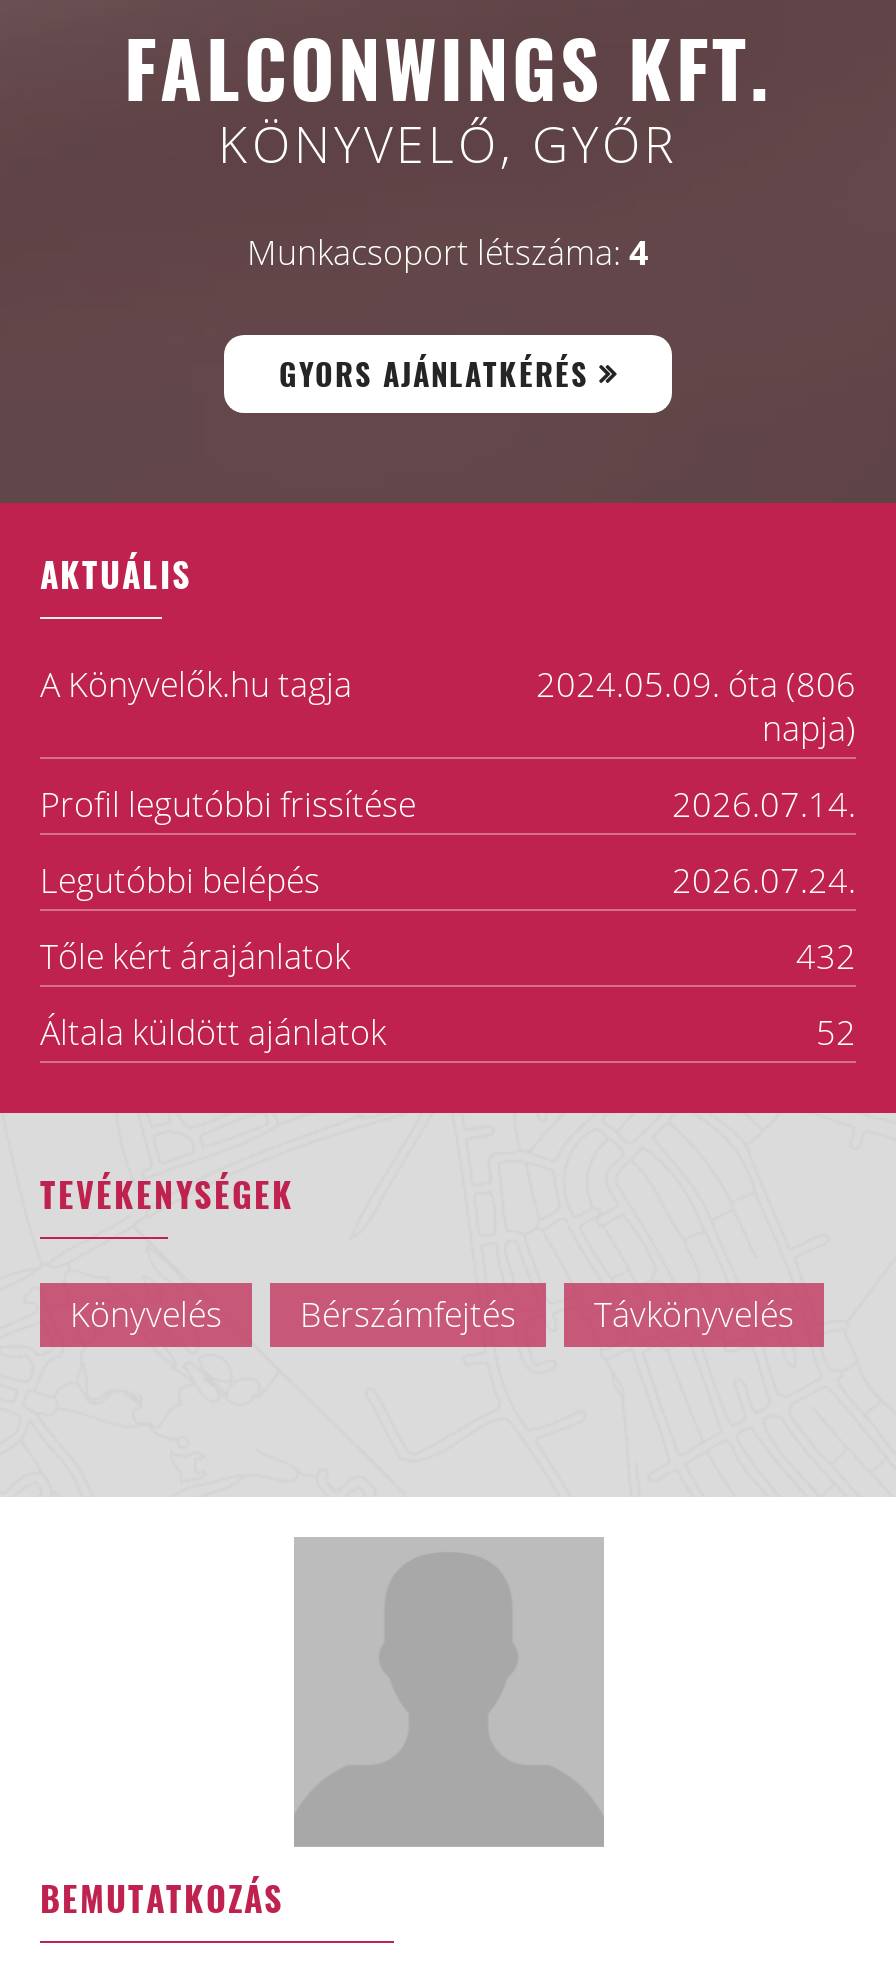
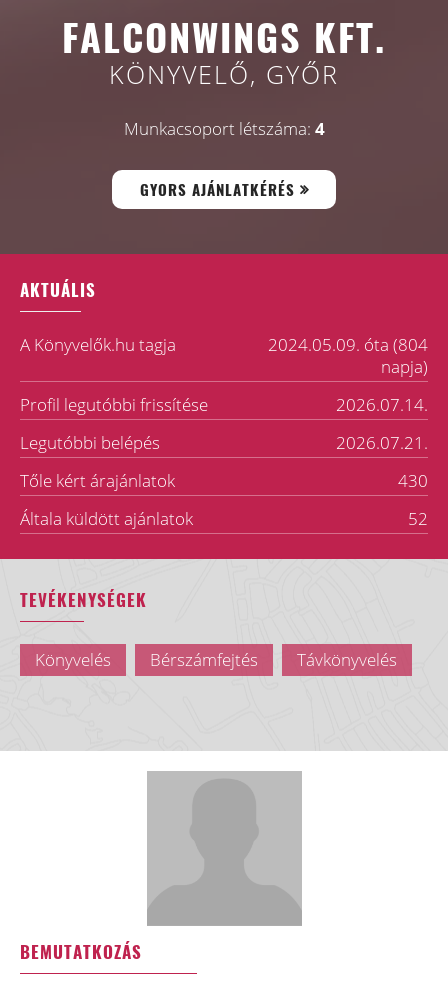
- 2024.05.09. óta (806
+ 2024.05.09. óta (804

- 2026.07.24.
+ 2026.07.21.

- 432
+ 430
